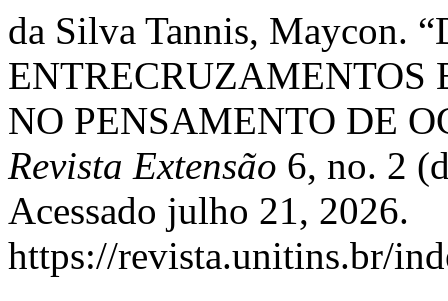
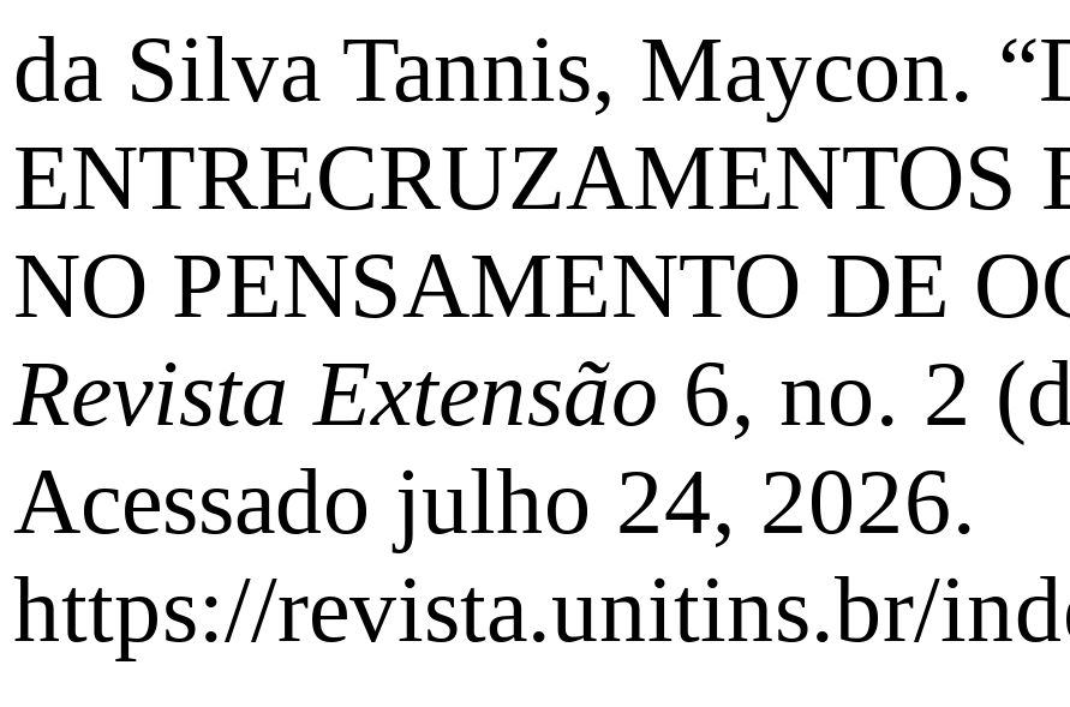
- Acessado julho 21, 2026.
+ Acessado julho 24, 2026.
